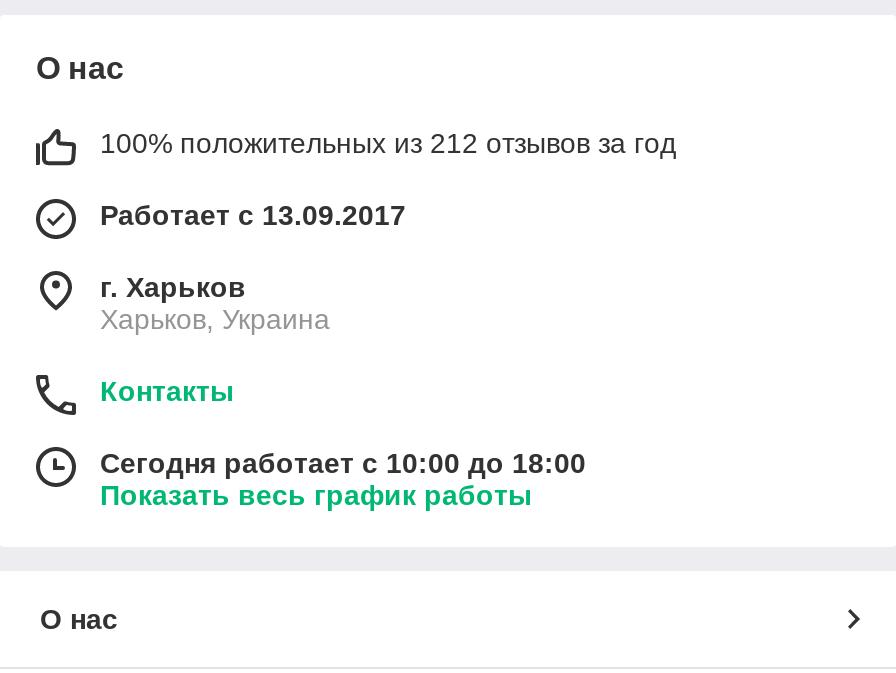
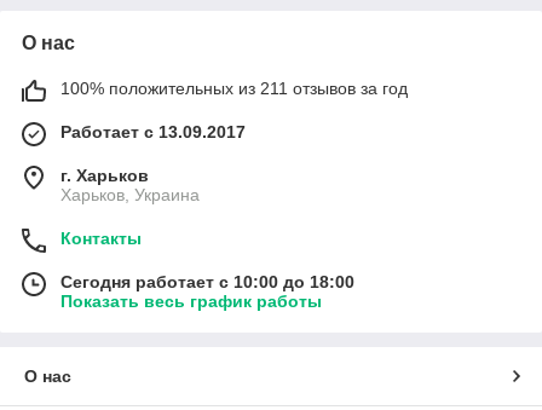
- 100% положительных из 212 отзывов за год
+ 100% положительных из 211 отзывов за год
